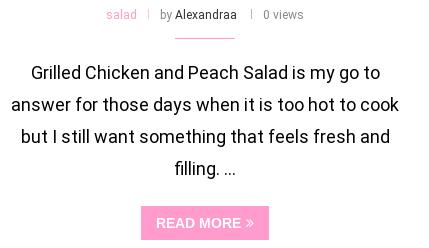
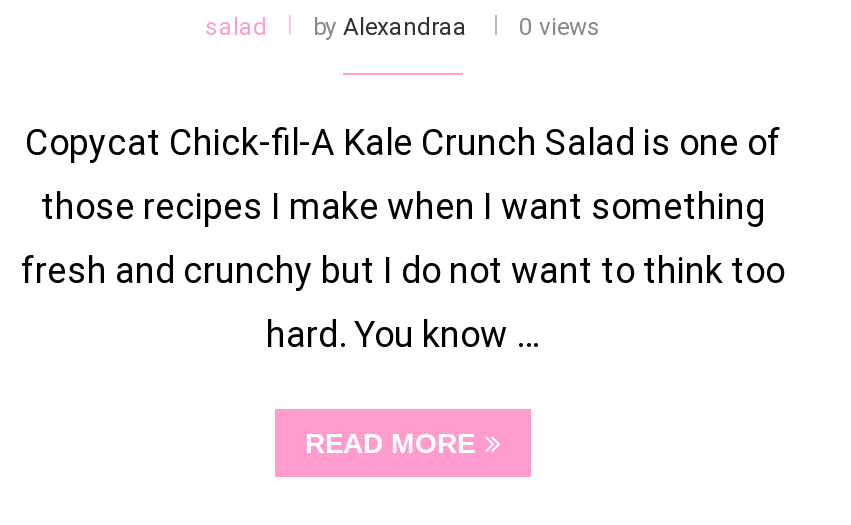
- Grilled Chicken and Peach Salad is my go to
+ Copycat Chick-fil-A Kale Crunch Salad is one of

- answer for those days when it is too hot to cook
+ those recipes I make when I want something

- but I still want something that feels fresh and
+ fresh and crunchy but I do not want to think too

- filling. …
+ hard. You know …
